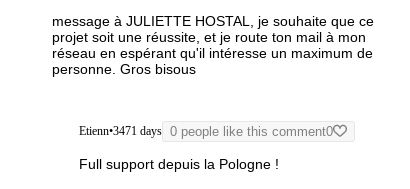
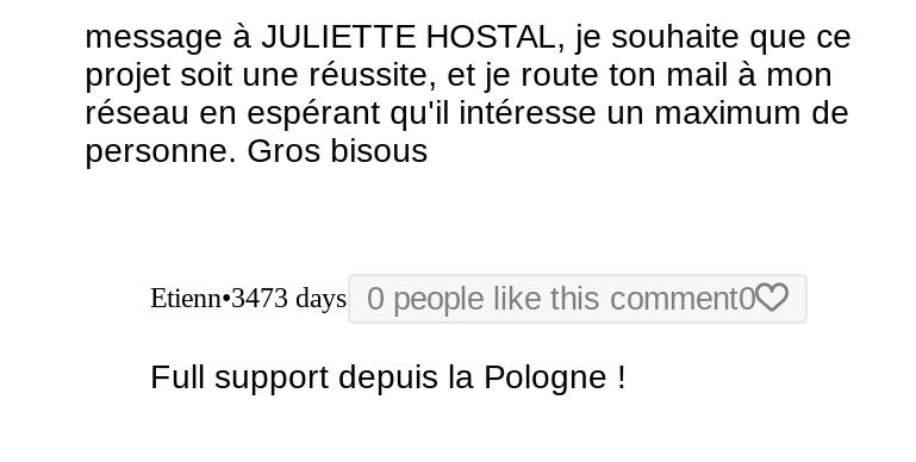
- Etienn•3471 days 0 people like this comment0
+ Etienn•3473 days 0 people like this comment0
